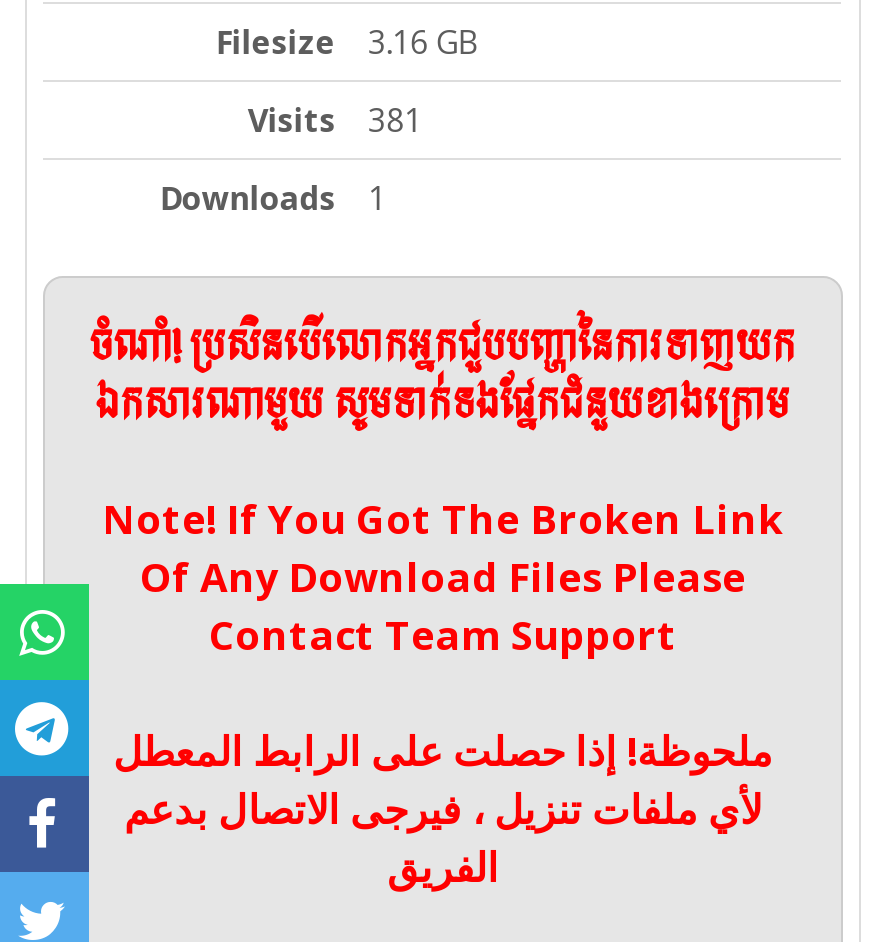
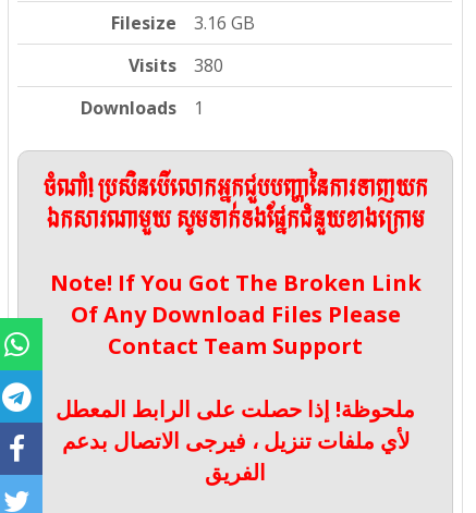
- Visits 381
+ Visits 380
